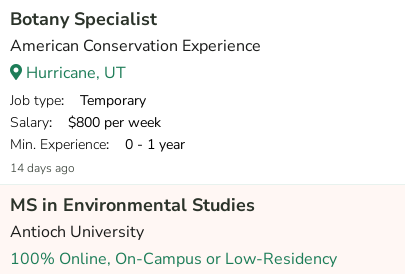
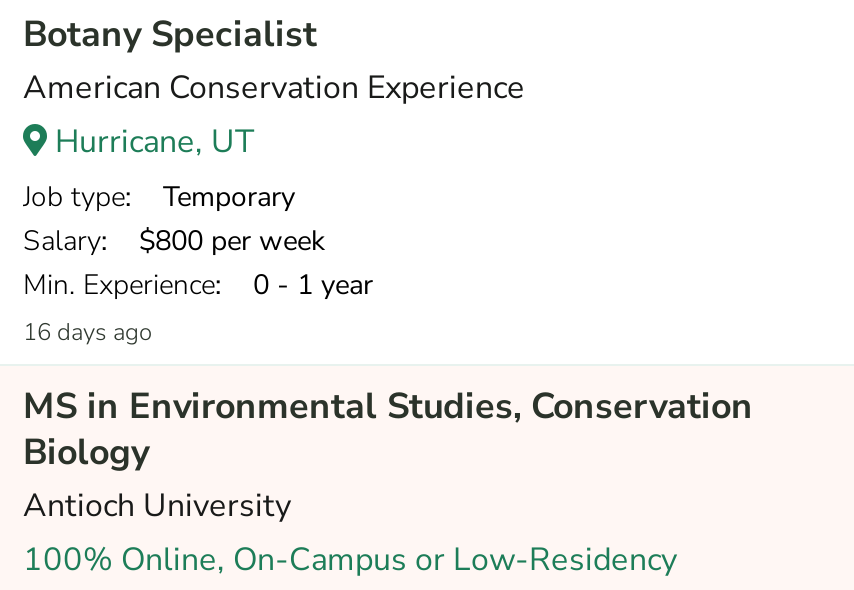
- 14 days ago
+ 16 days ago

- MS in Environmental Studies
+ MS in Environmental Studies, Conservation
+ Biology
